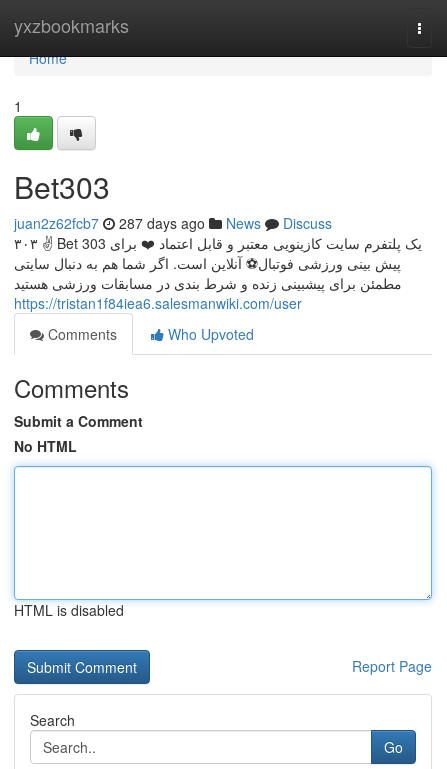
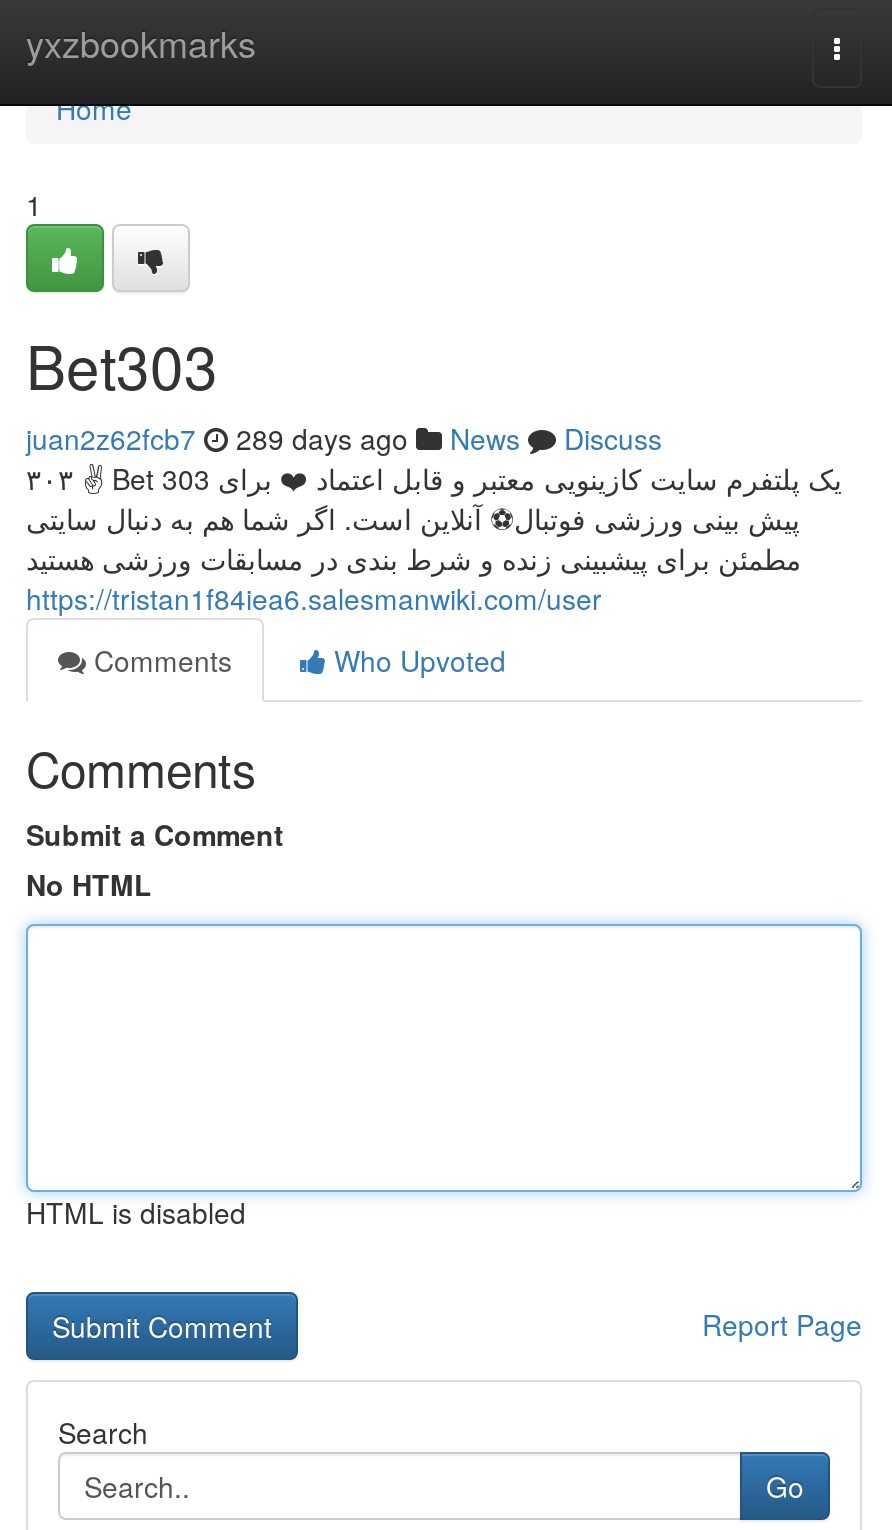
- juan2z62fcb7 287 days ago News Discuss
+ juan2z62fcb7 289 days ago News Discuss
